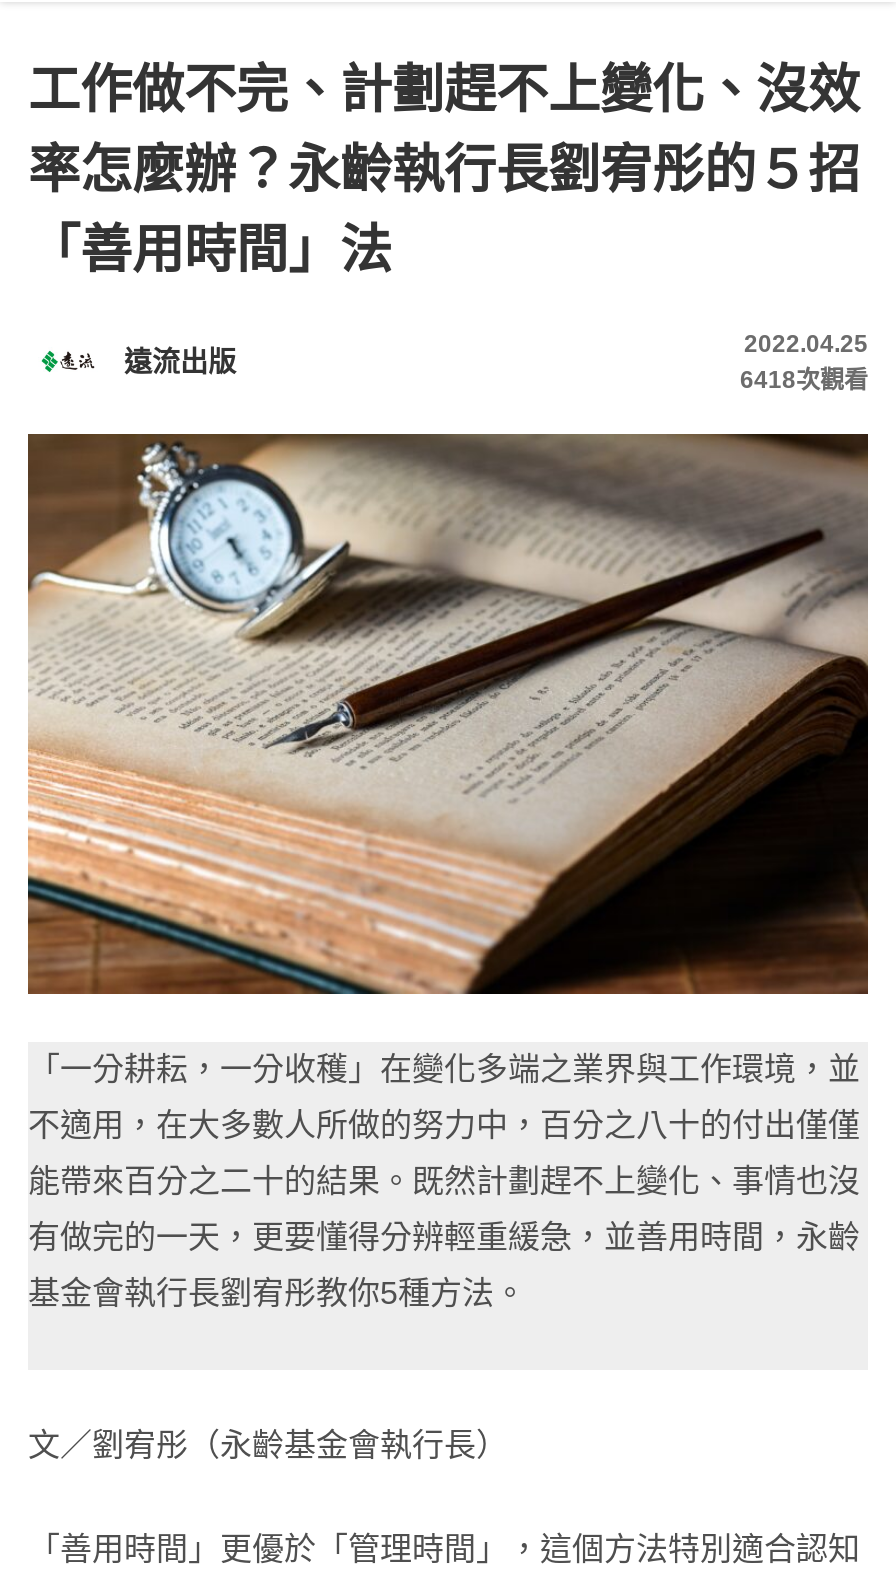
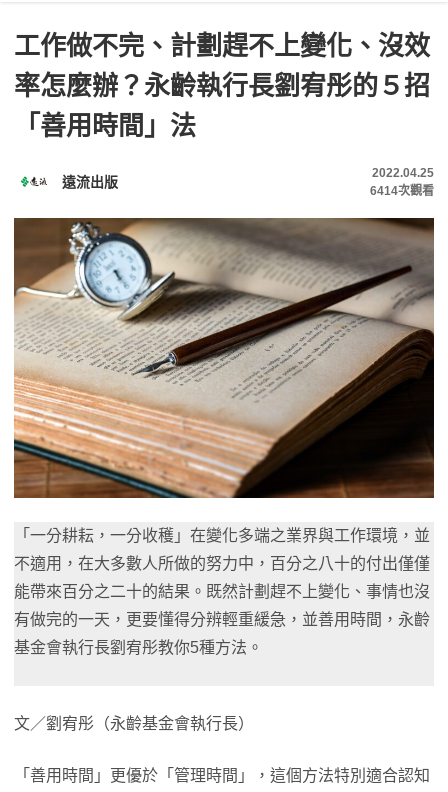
- 6418次觀看
+ 6414次觀看
